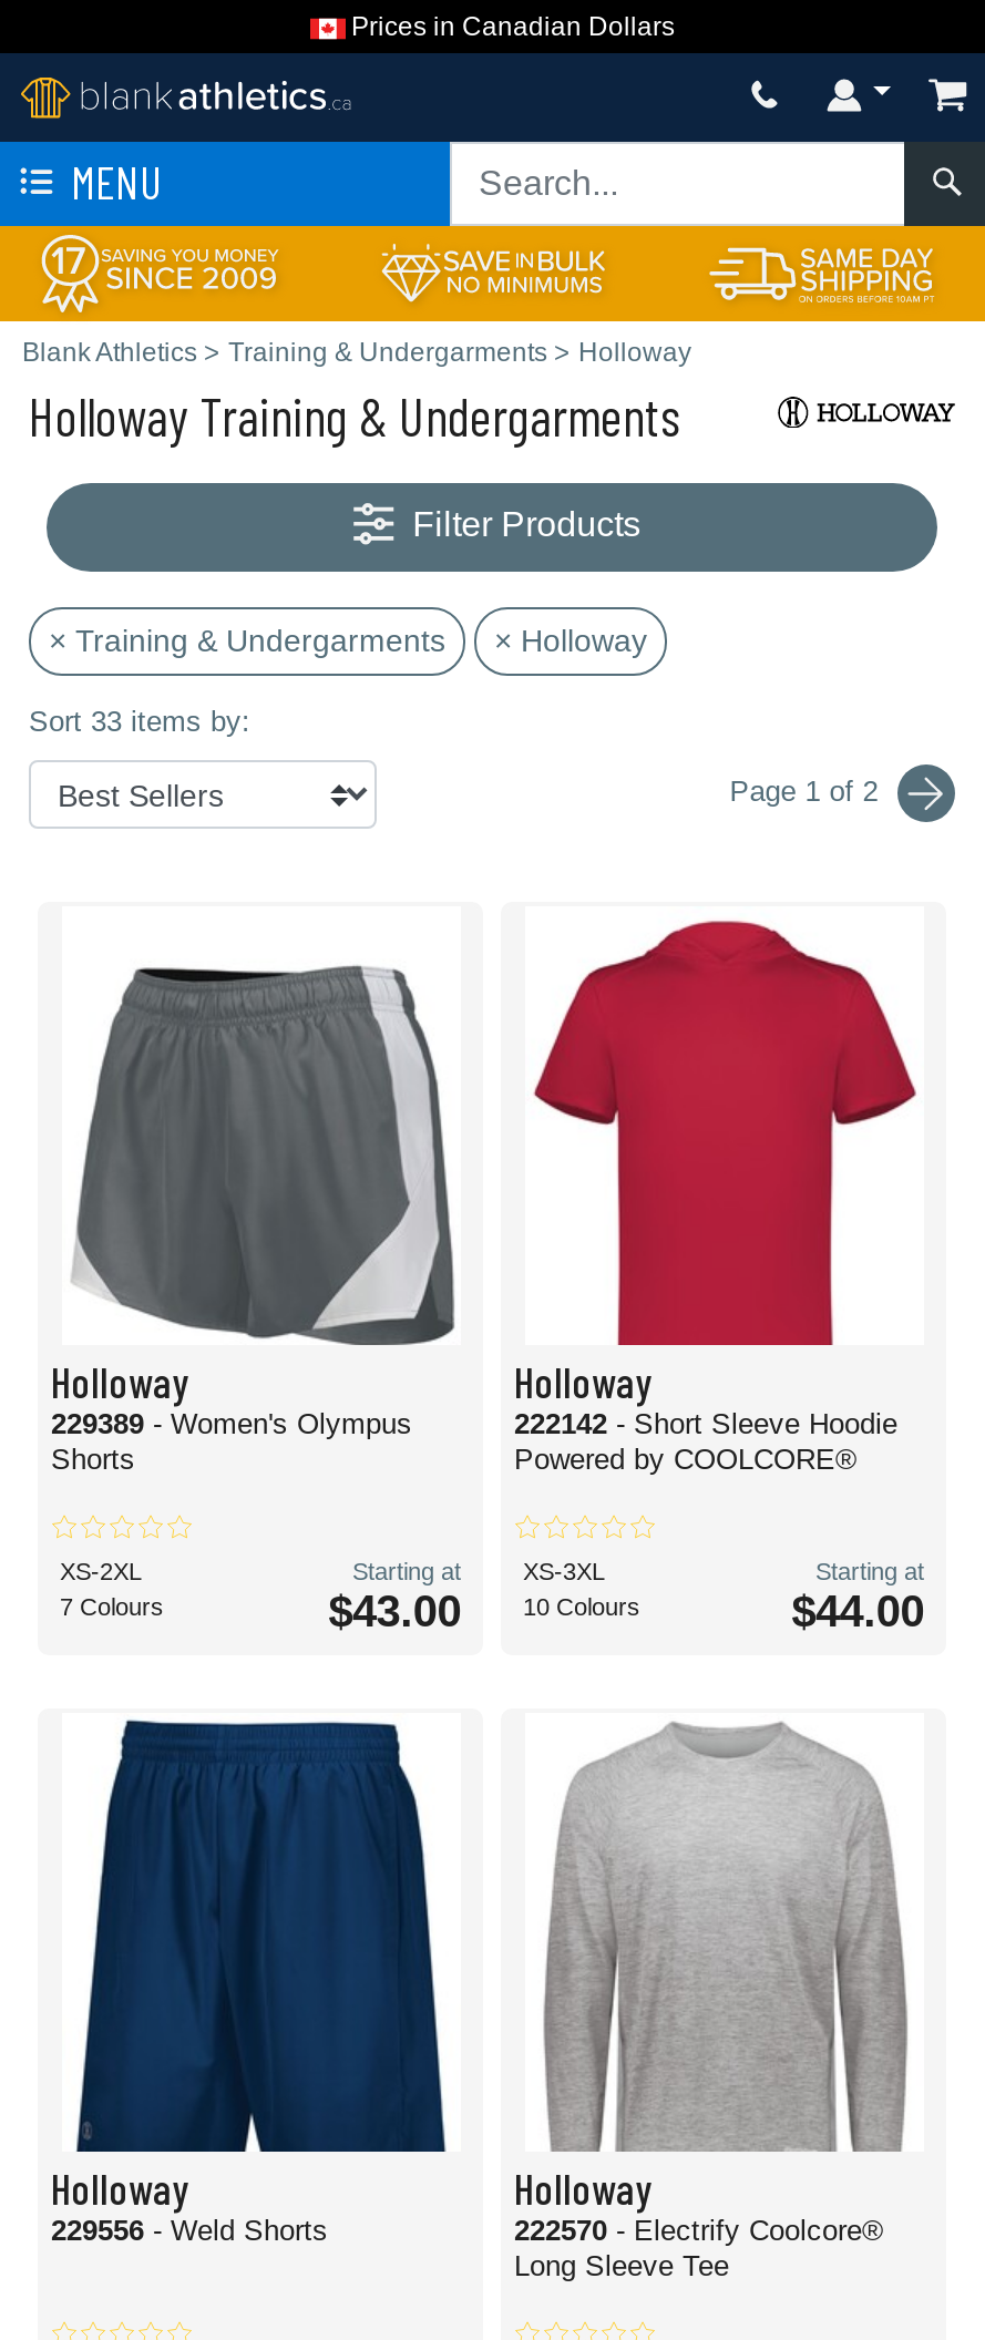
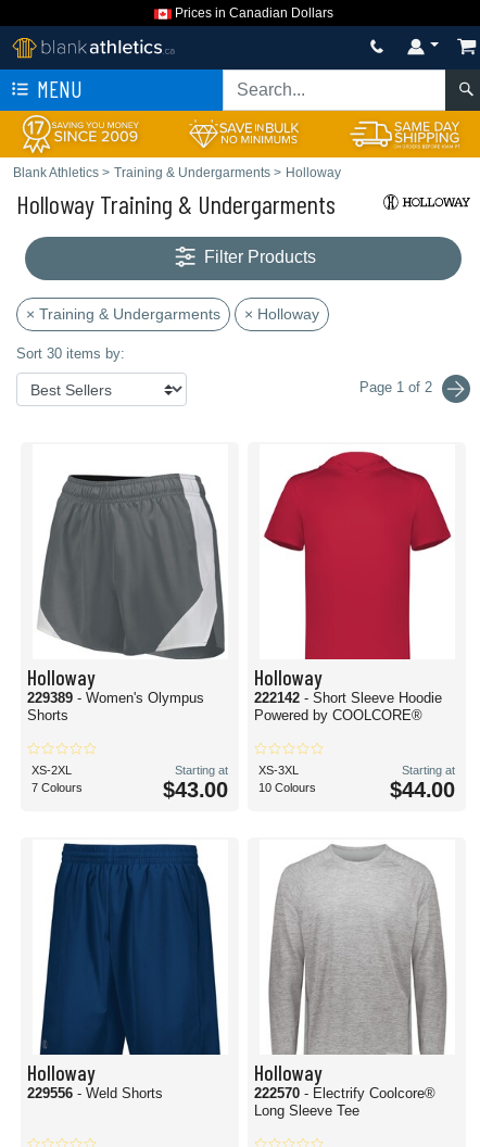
- Sort 33 items by:
+ Sort 30 items by:
